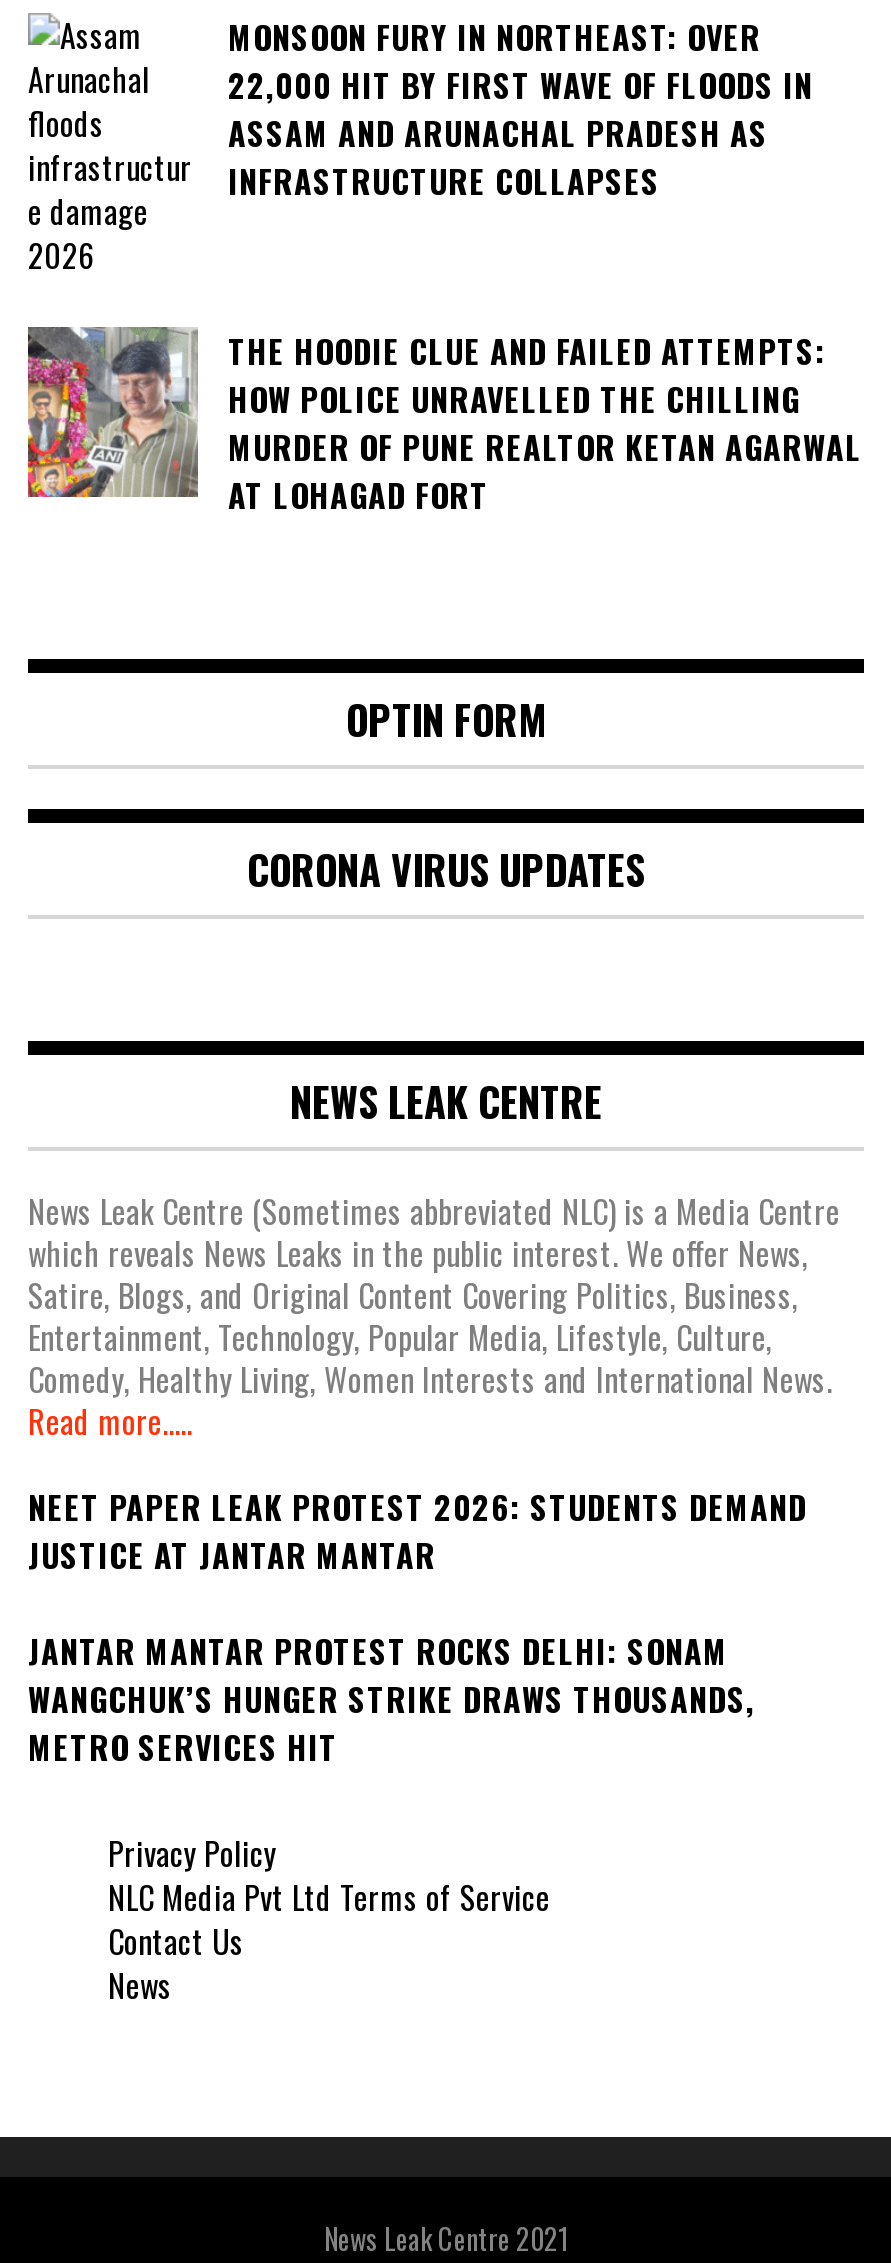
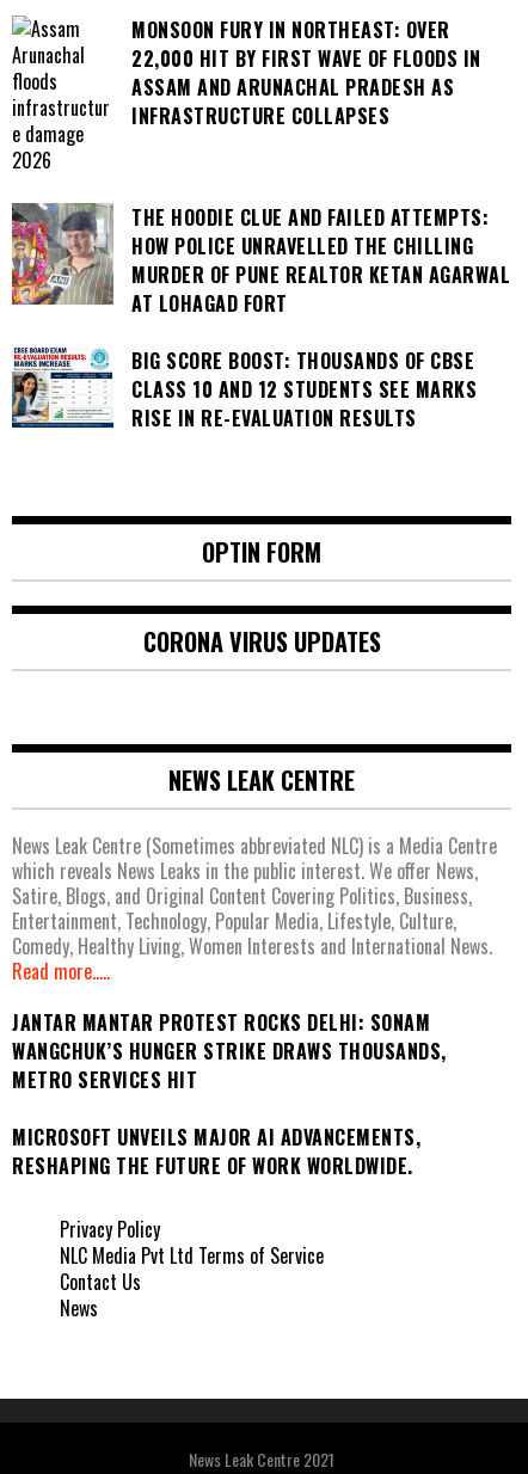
+ [image]
+ BIG SCORE BOOST: THOUSANDS OF CBSE
+ CLASS 10 AND 12 STUDENTS SEE MARKS
+ RISE IN RE-EVALUATION RESULTS

- NEET PAPER LEAK PROTEST 2026: STUDENTS DEMAND
- JUSTICE AT JANTAR MANTAR

+ MICROSOFT UNVEILS MAJOR AI ADVANCEMENTS,
+ RESHAPING THE FUTURE OF WORK WORLDWIDE.
